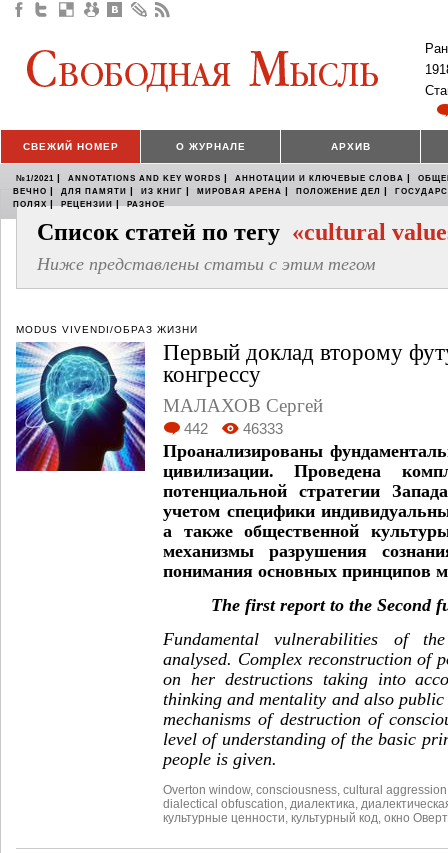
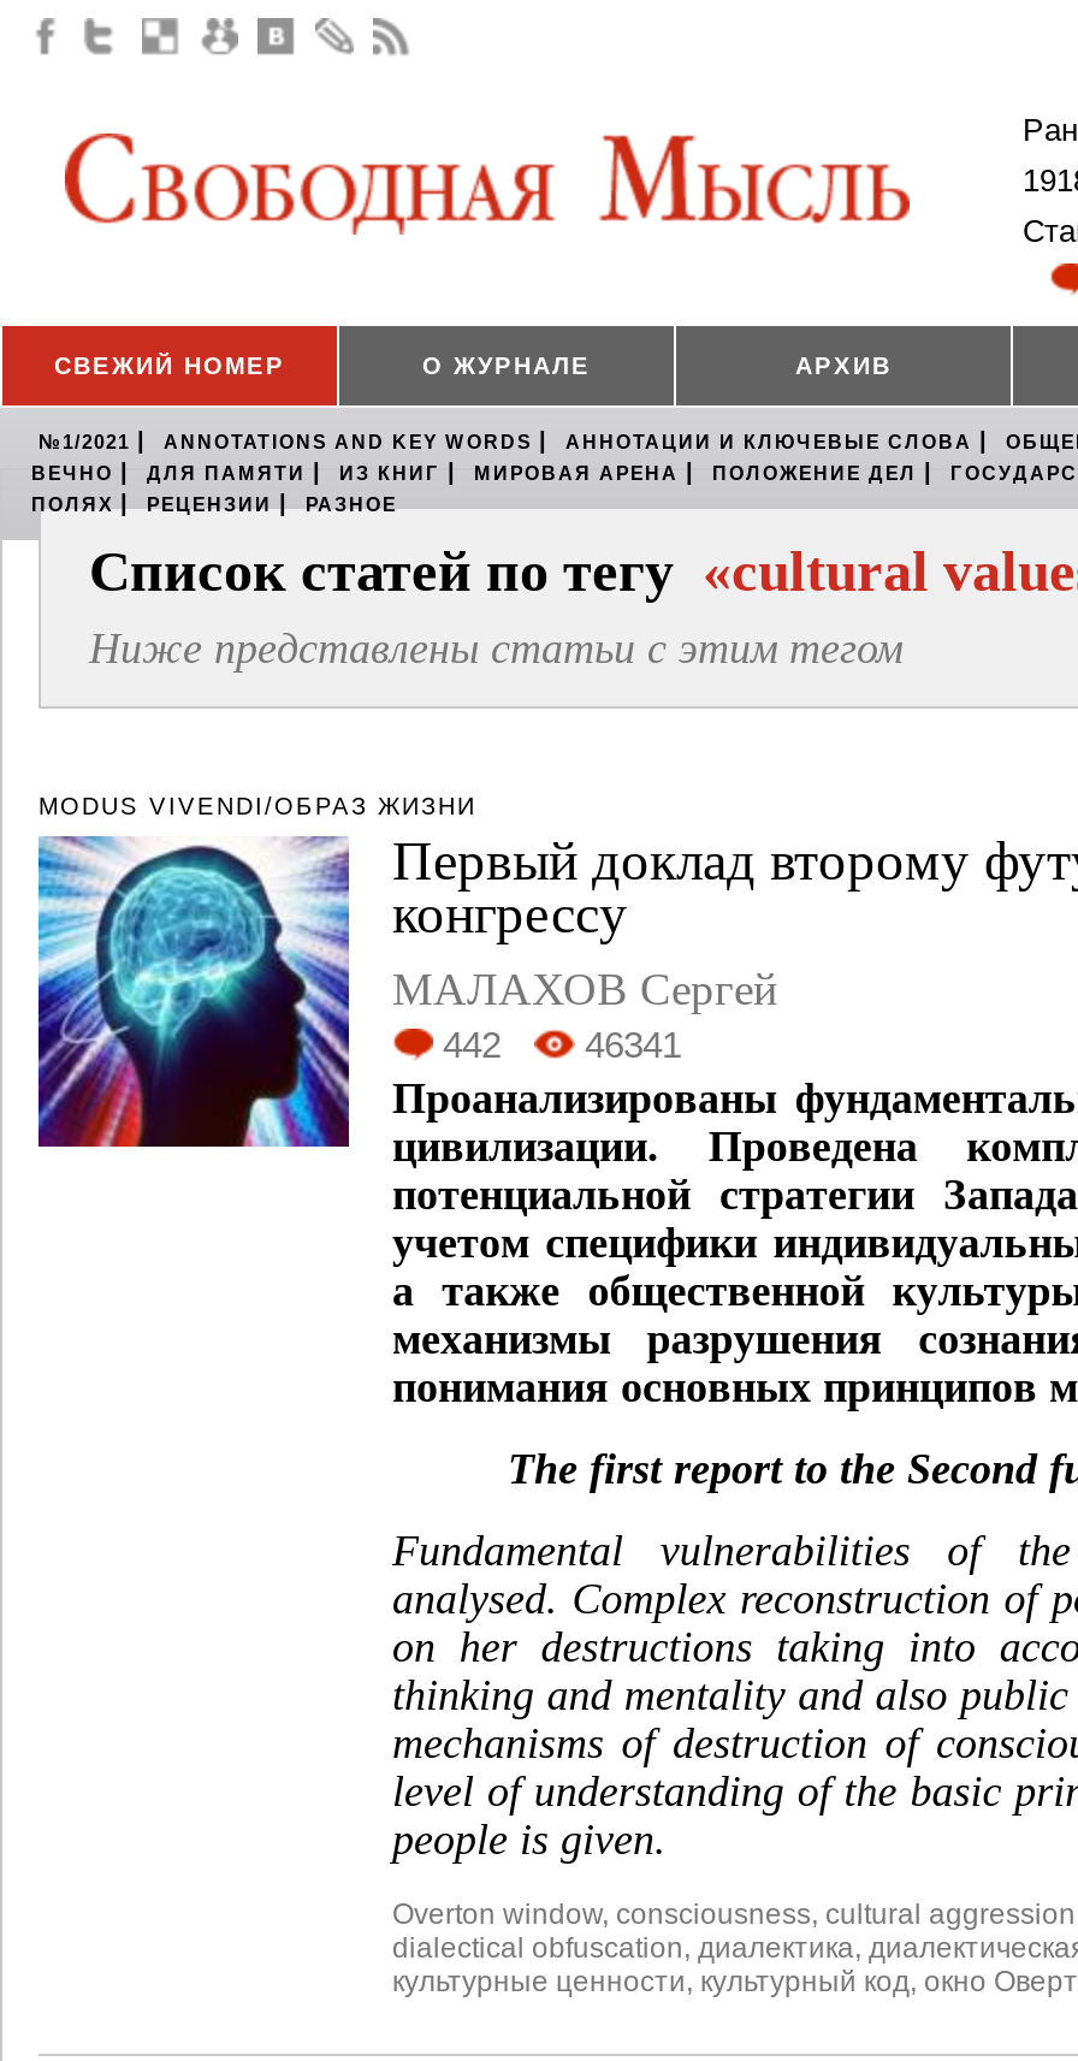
- 46333
+ 46341
